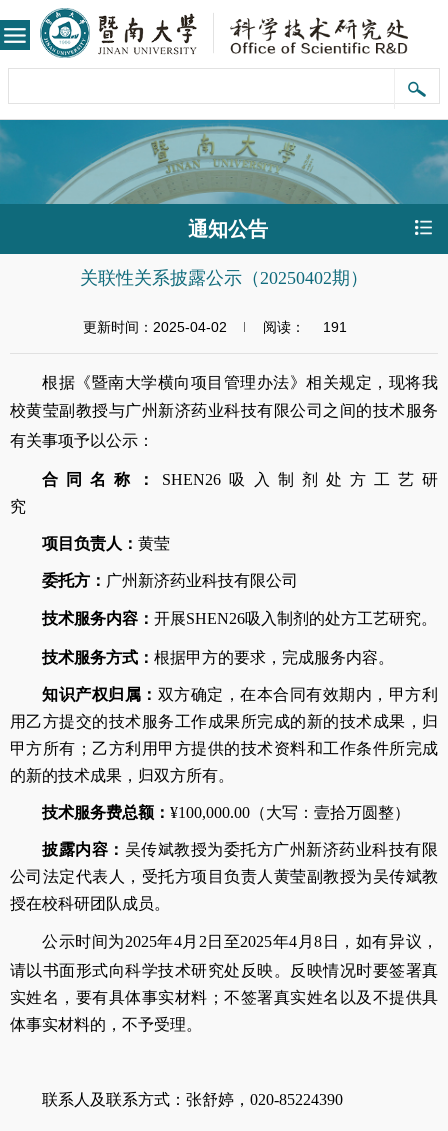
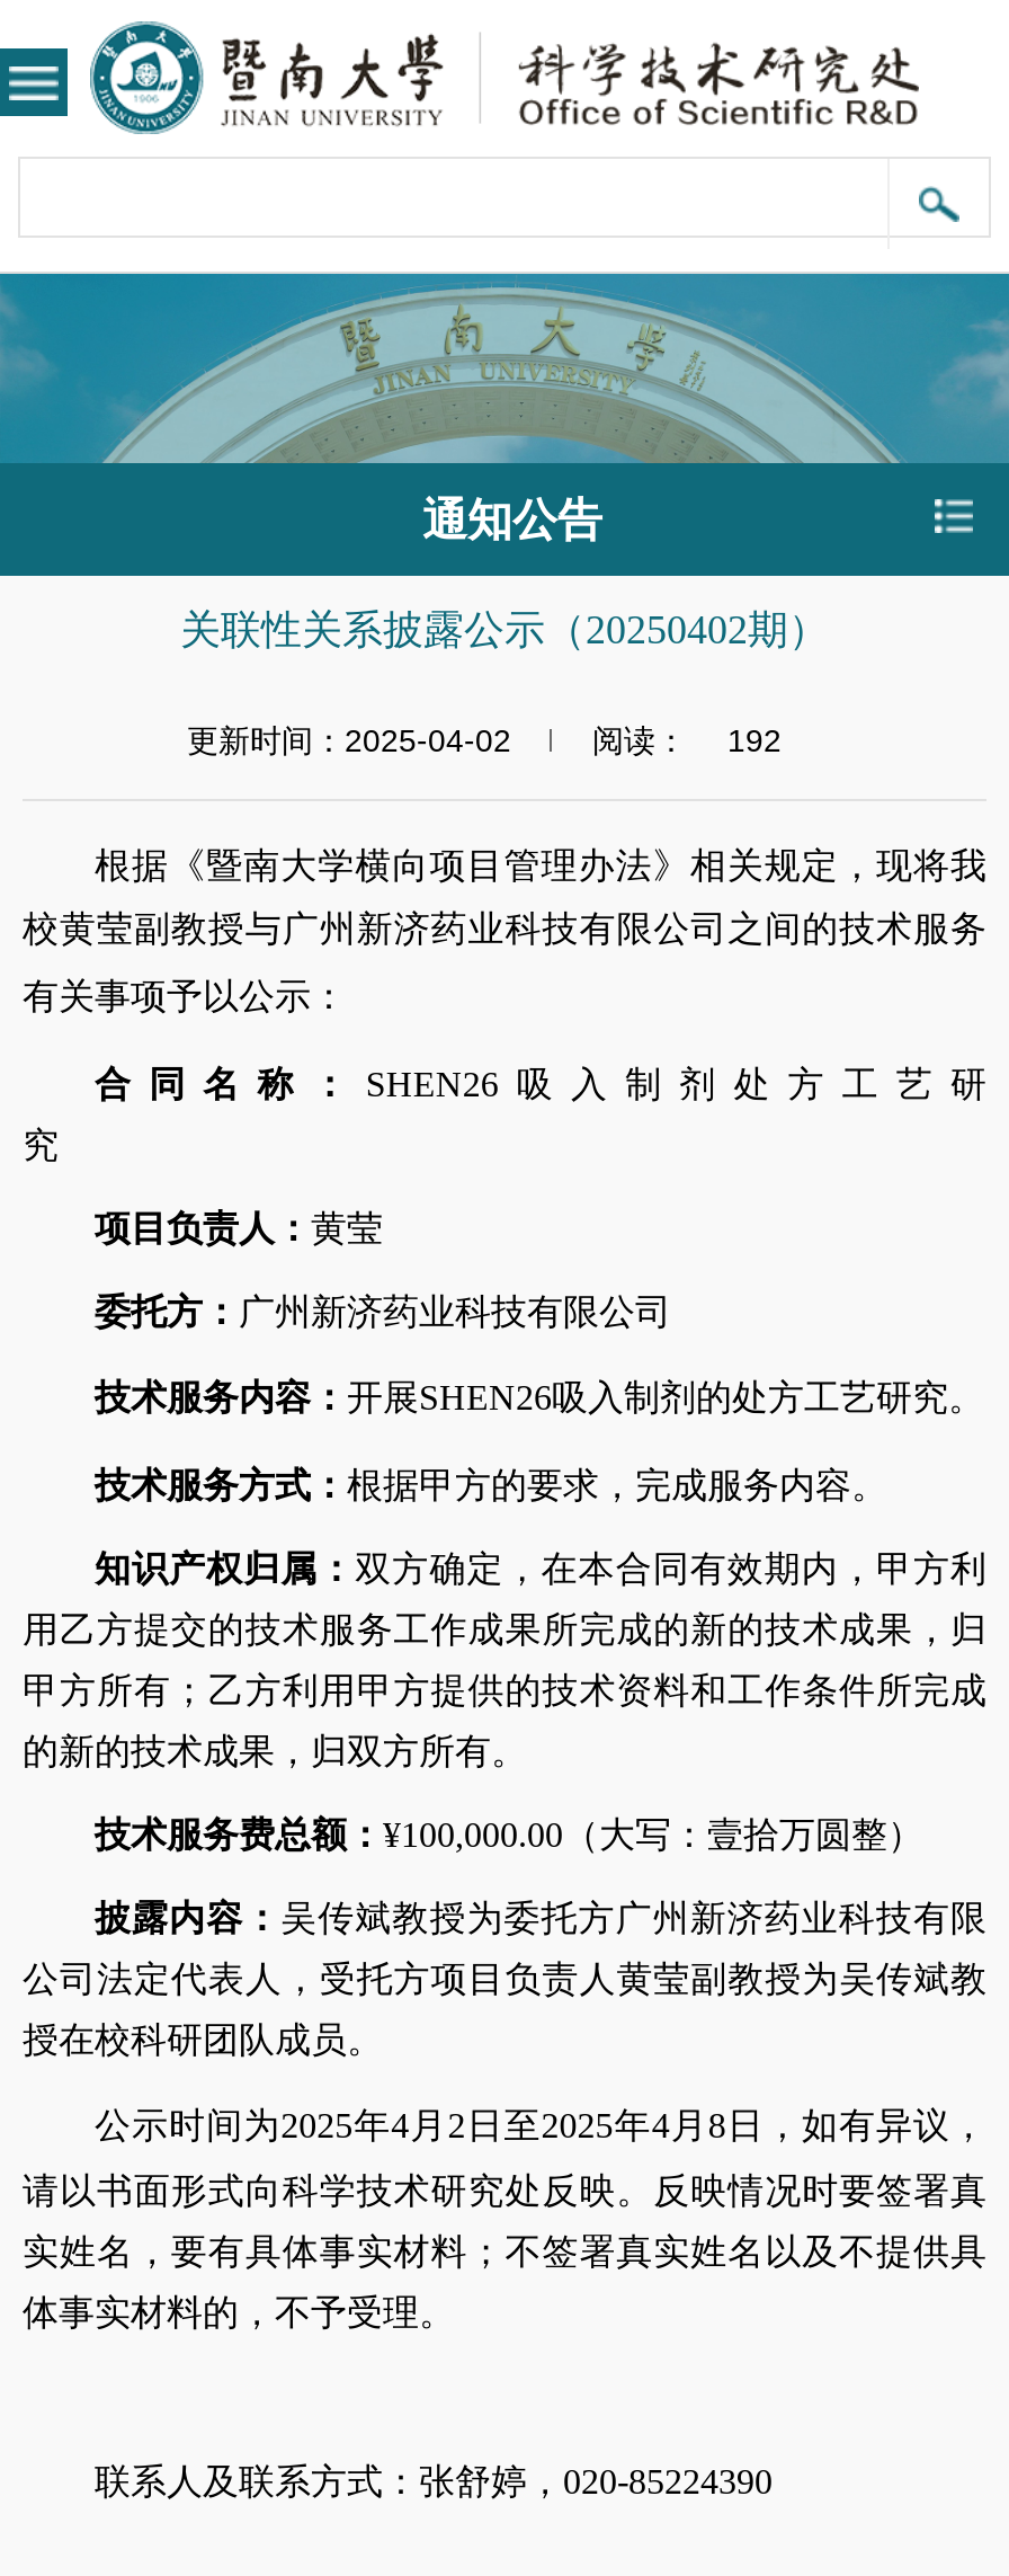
- 阅读： 191
+ 阅读： 192
